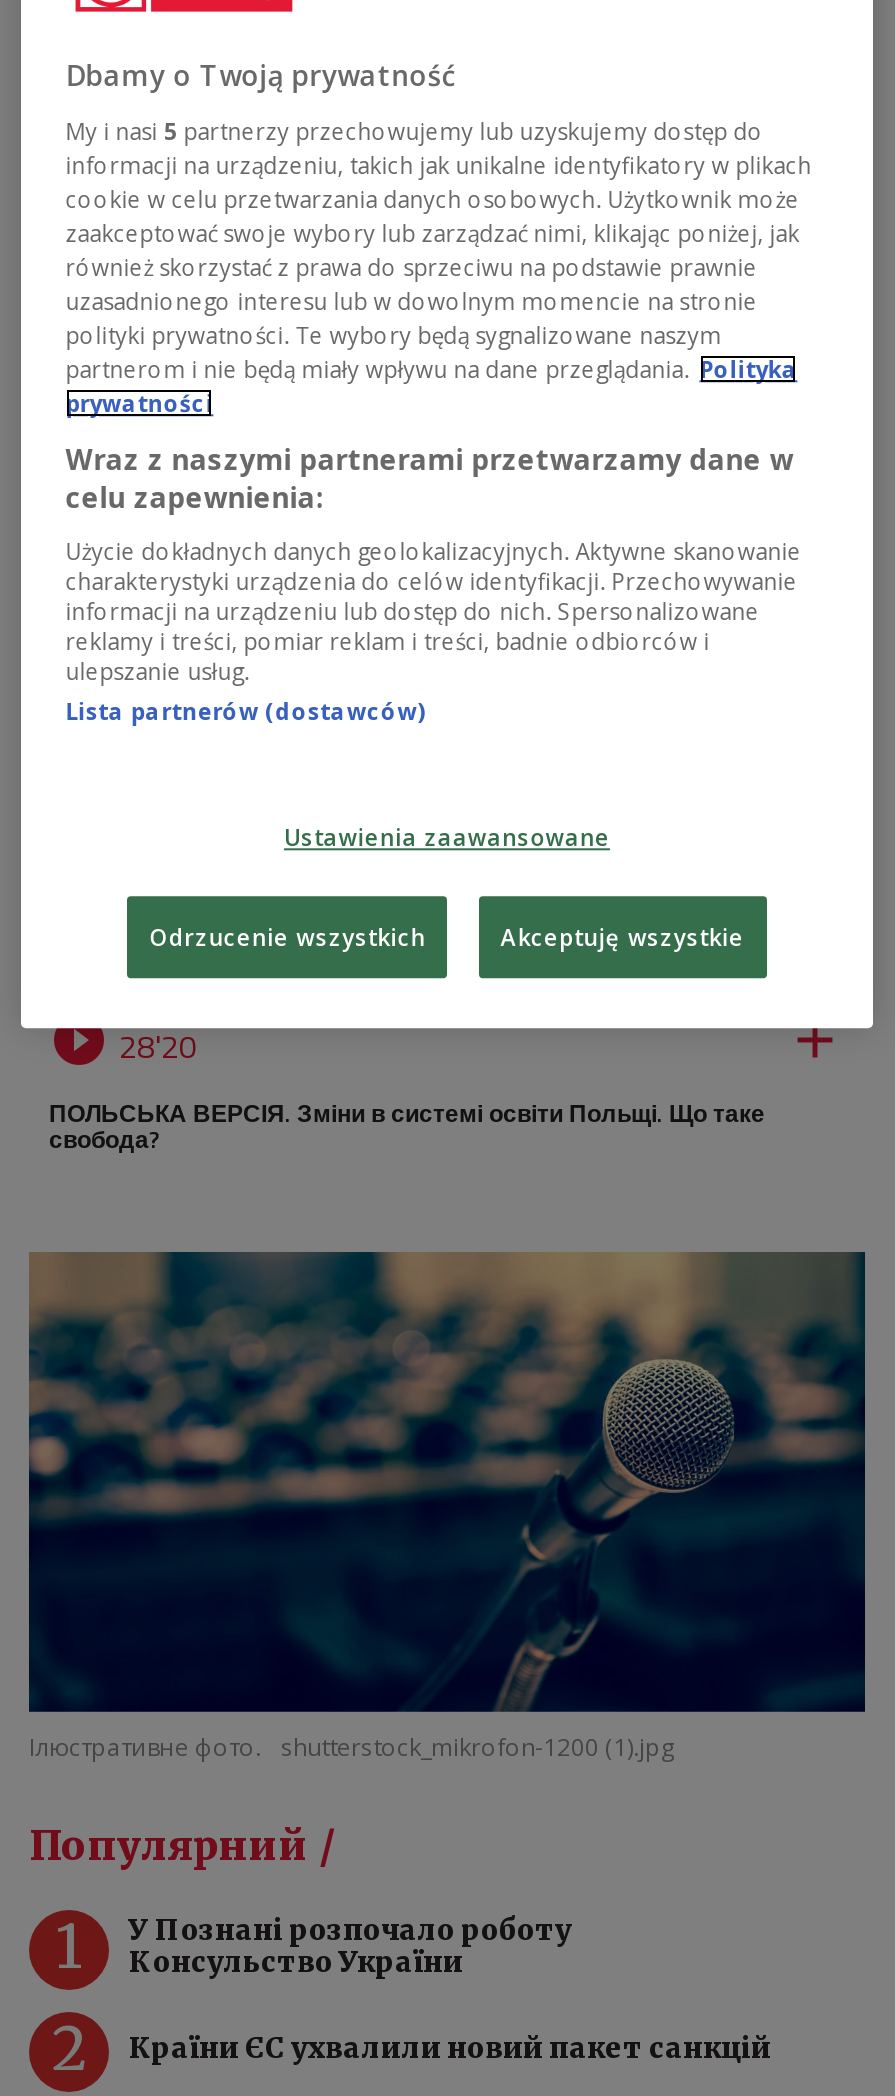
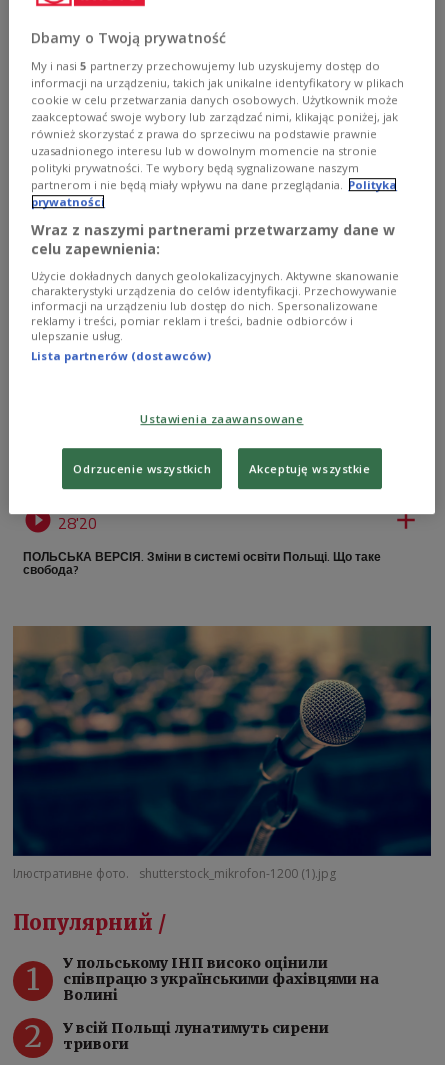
- У Познані розпочало роботу
- Консульство України
+ У польському ІНП високо оцінили
+ співпрацю з українськими фахівцями на
+ Волині

- Країни ЄС ухвалили новий пакет санкцій
+ У всій Польщі лунатимуть сирени
+ тривоги
